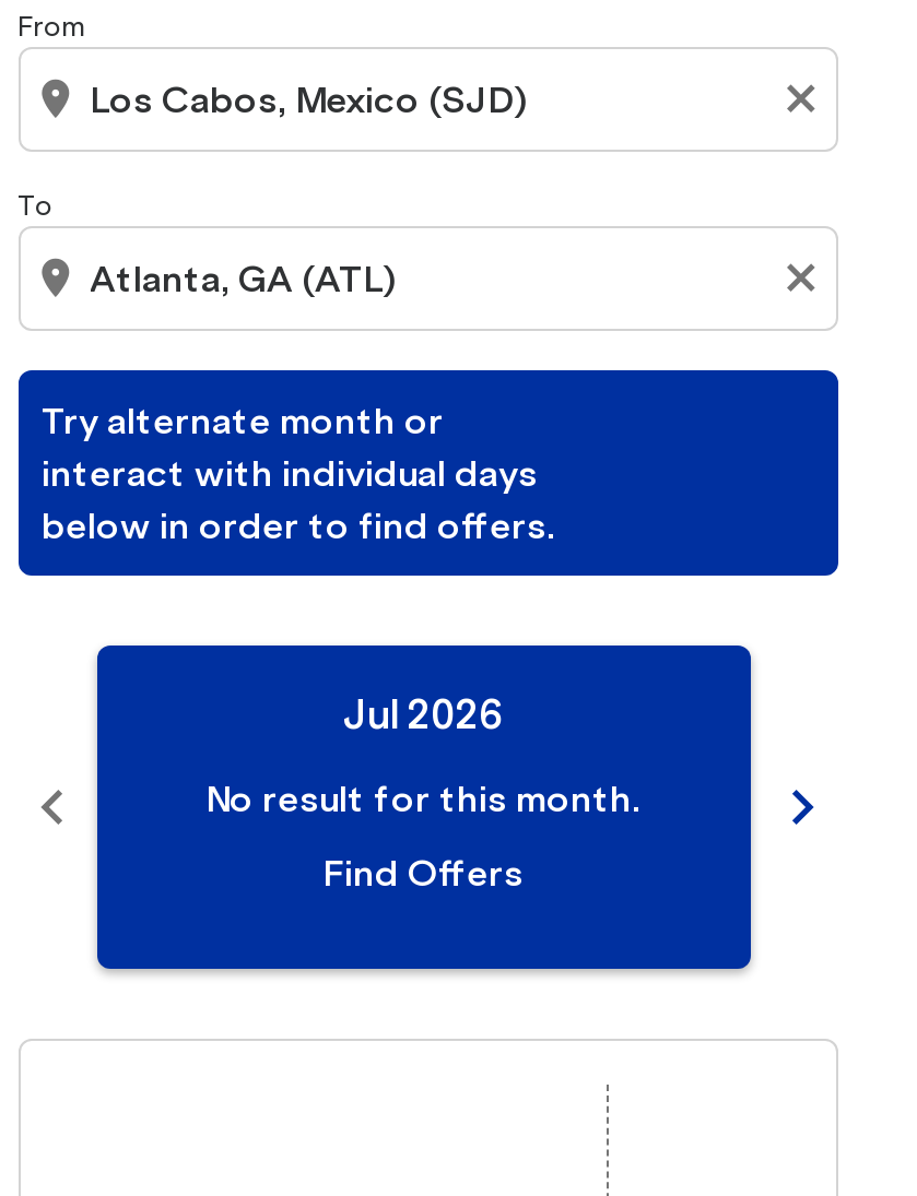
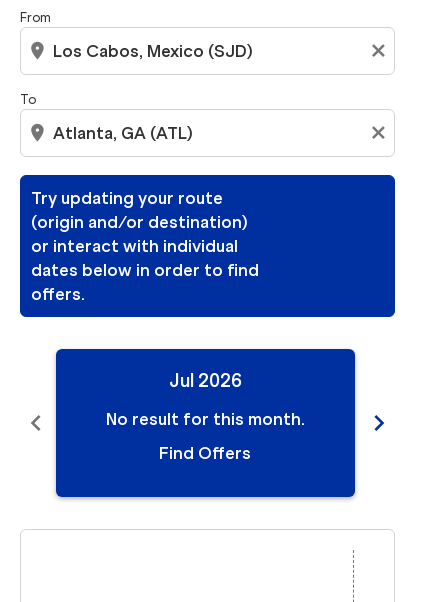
- Try alternate month or
- interact with individual days
- below in order to find offers.
+ Try updating your route
+ (origin and/or destination)
+ or interact with individual
+ dates below in order to find
+ offers.
